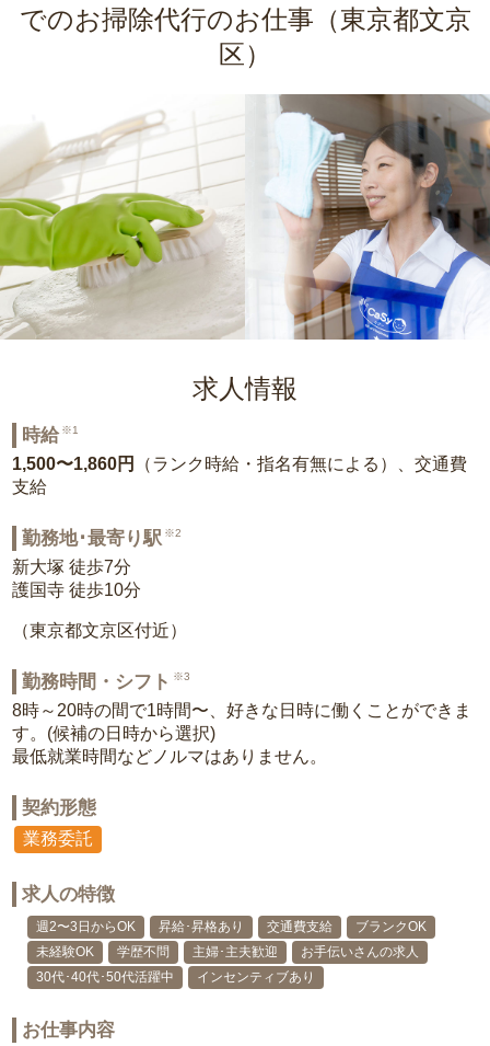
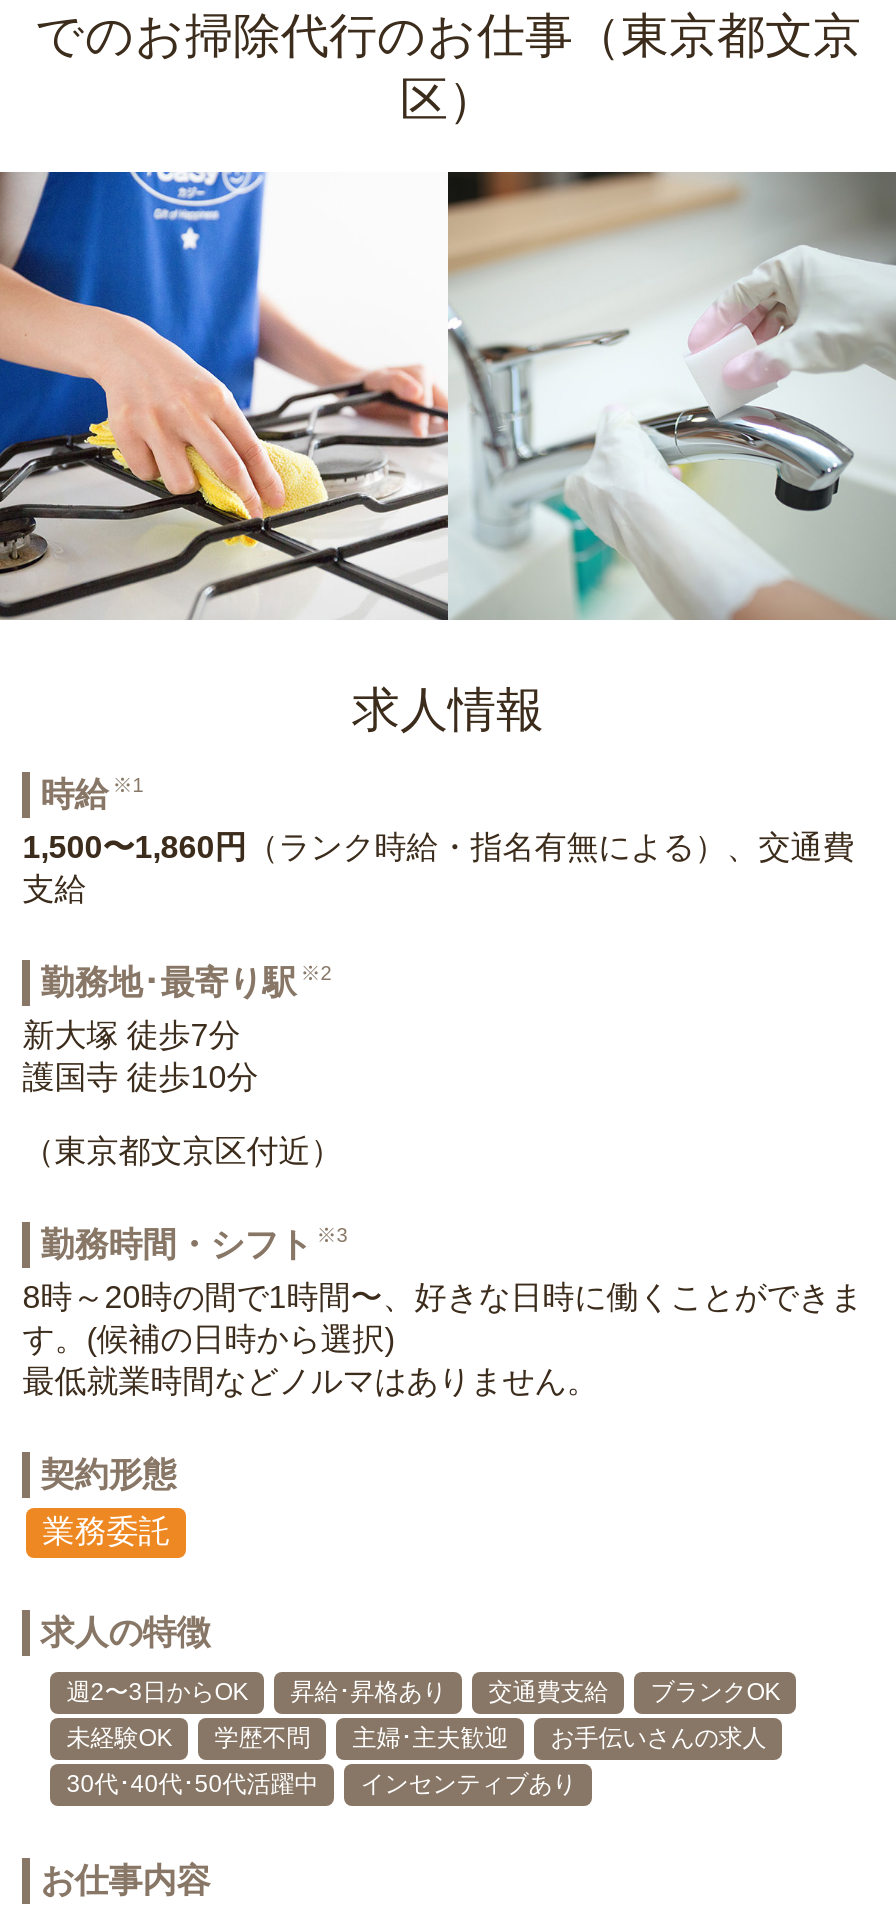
- [image]
+ [image]
